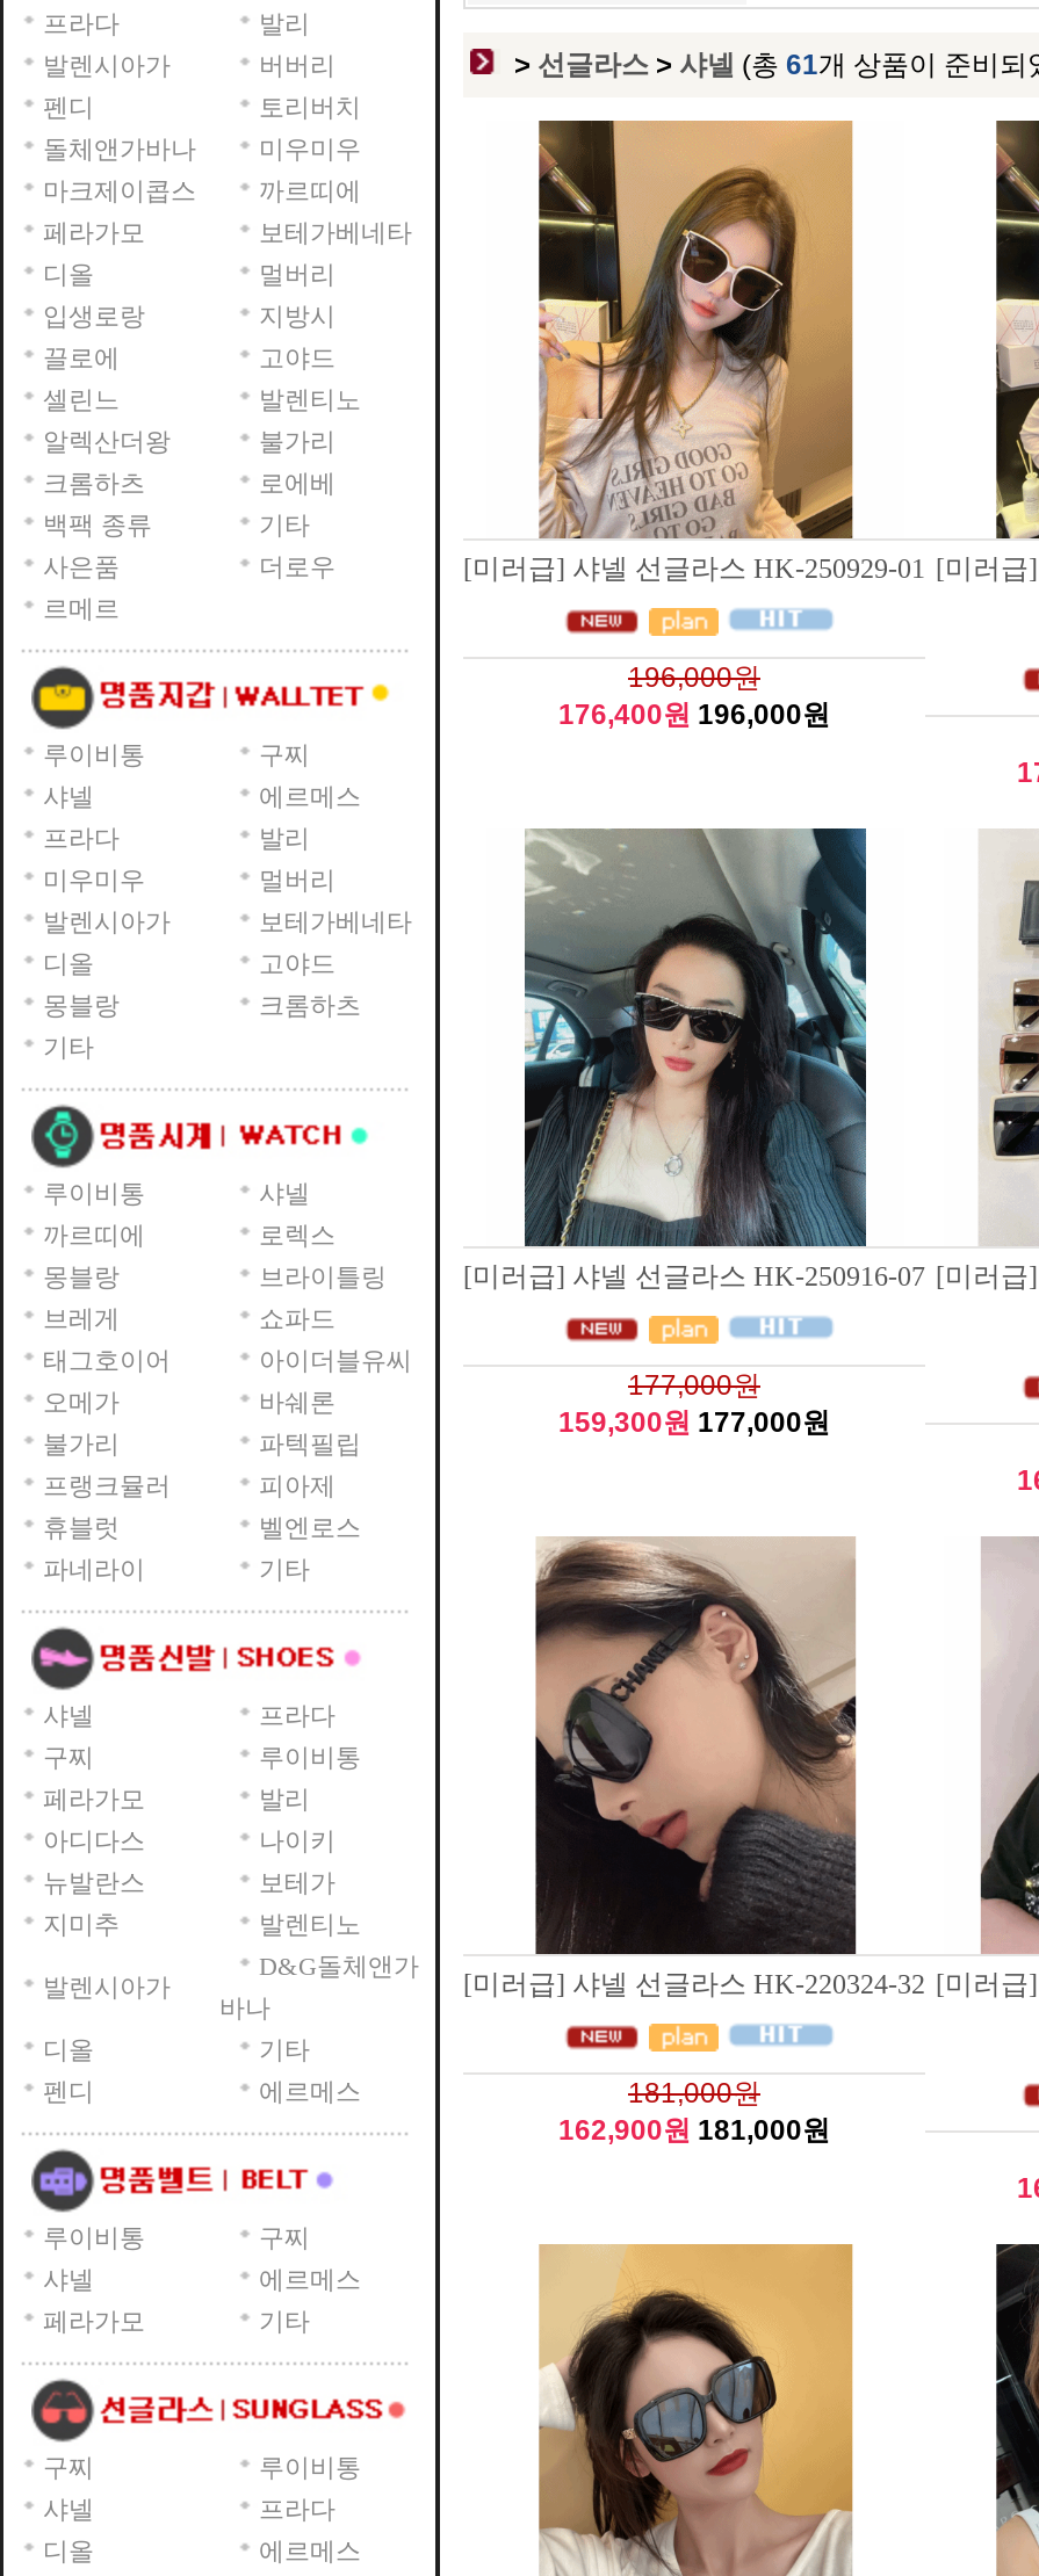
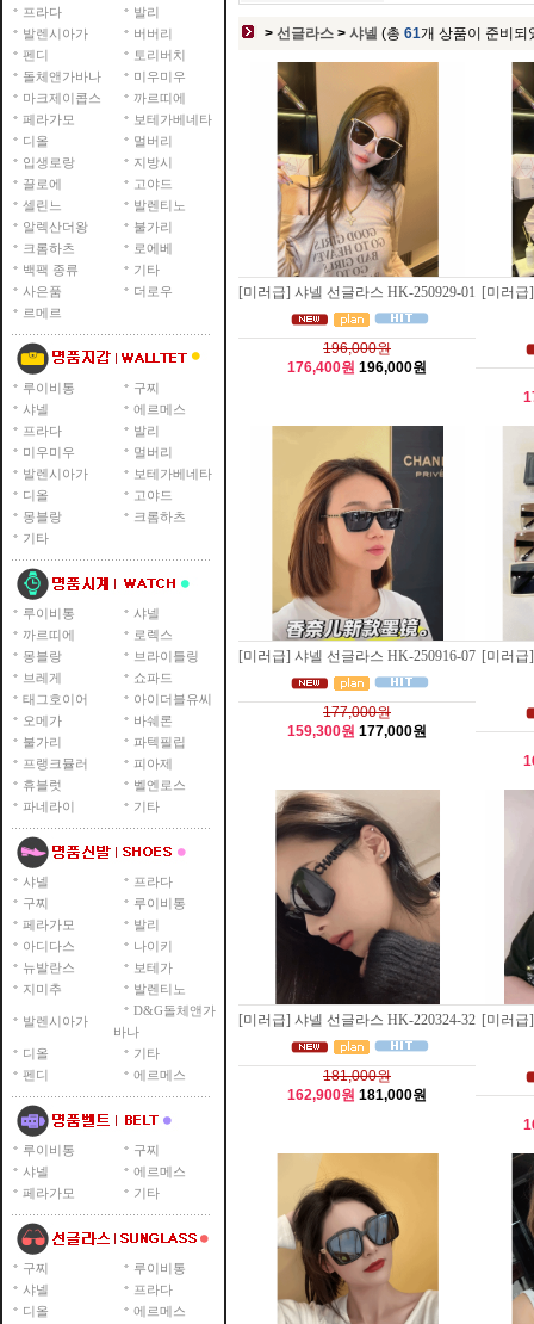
- [image]
+ [image]
